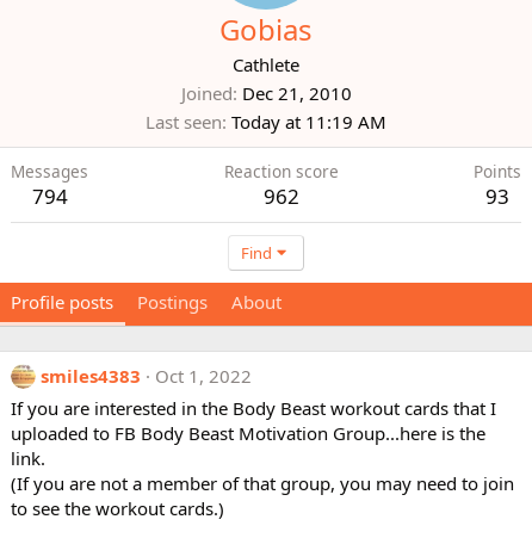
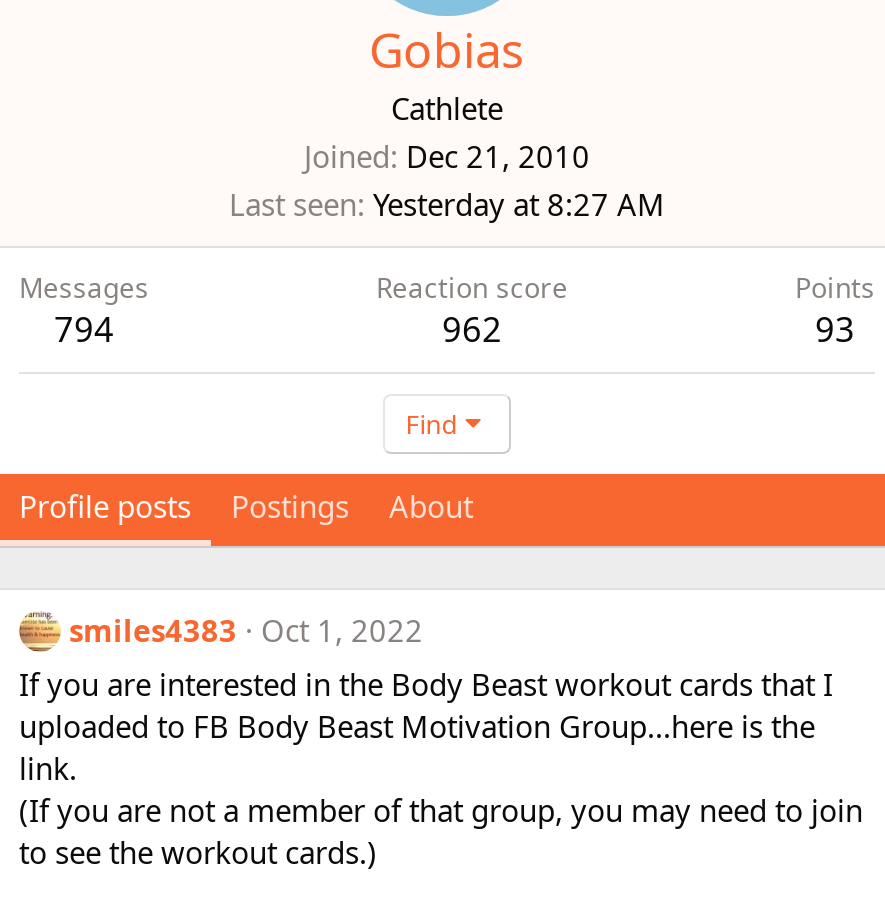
- Last seen Today at 11:19 AM
+ Last seen Yesterday at 8:27 AM
